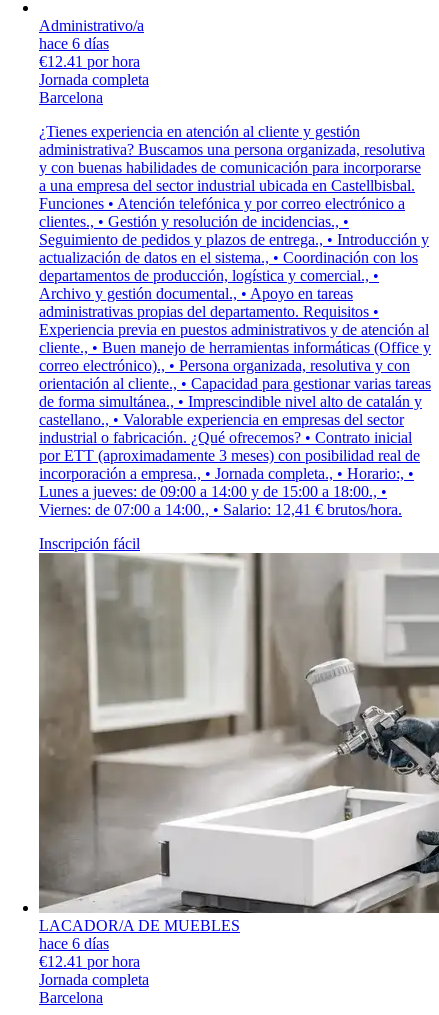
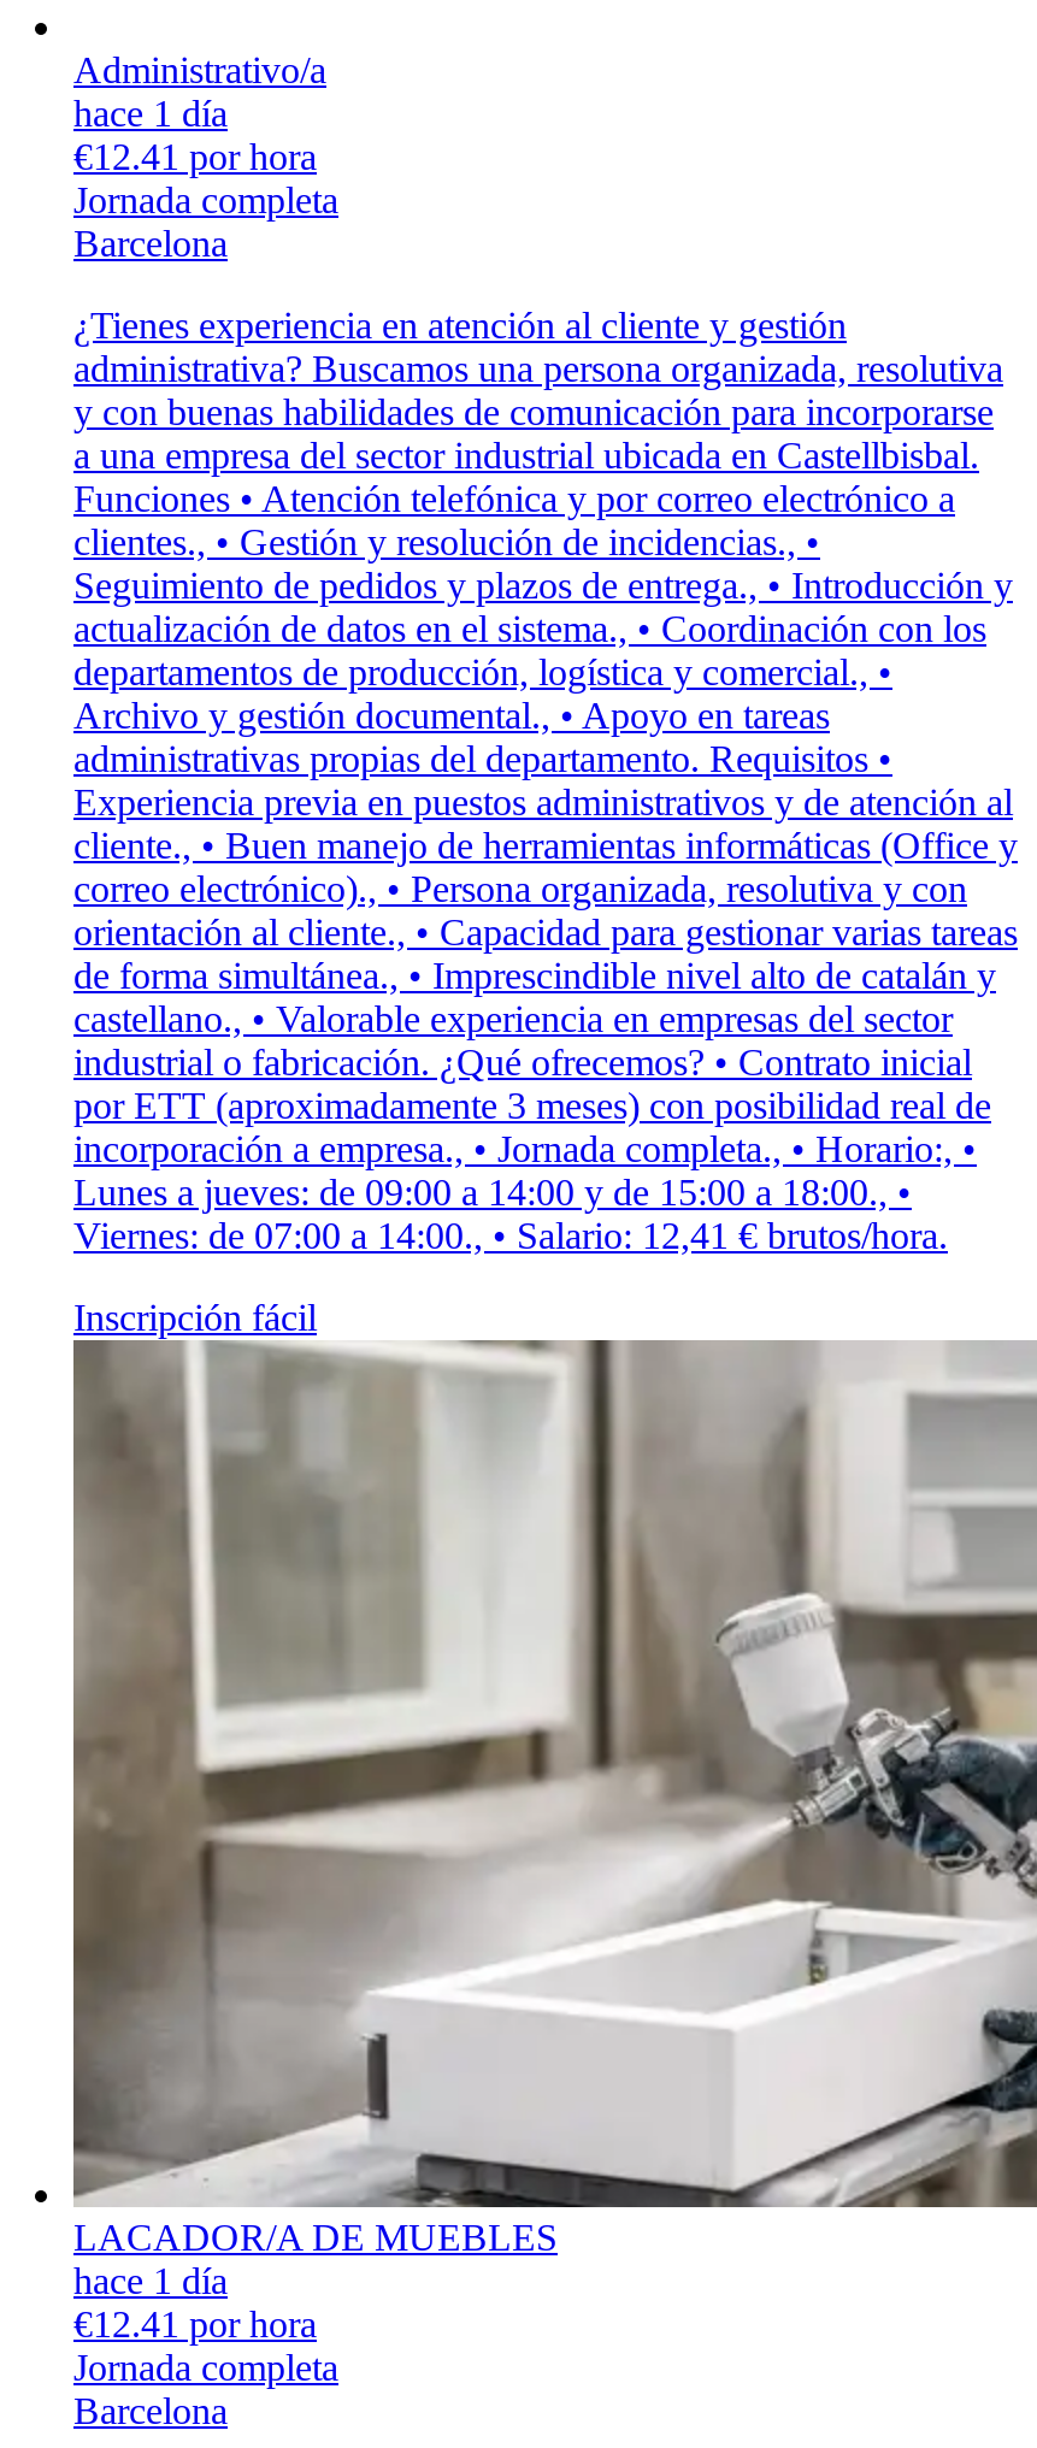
- hace 6 días
+ hace 1 día

- hace 6 días
+ hace 1 día
